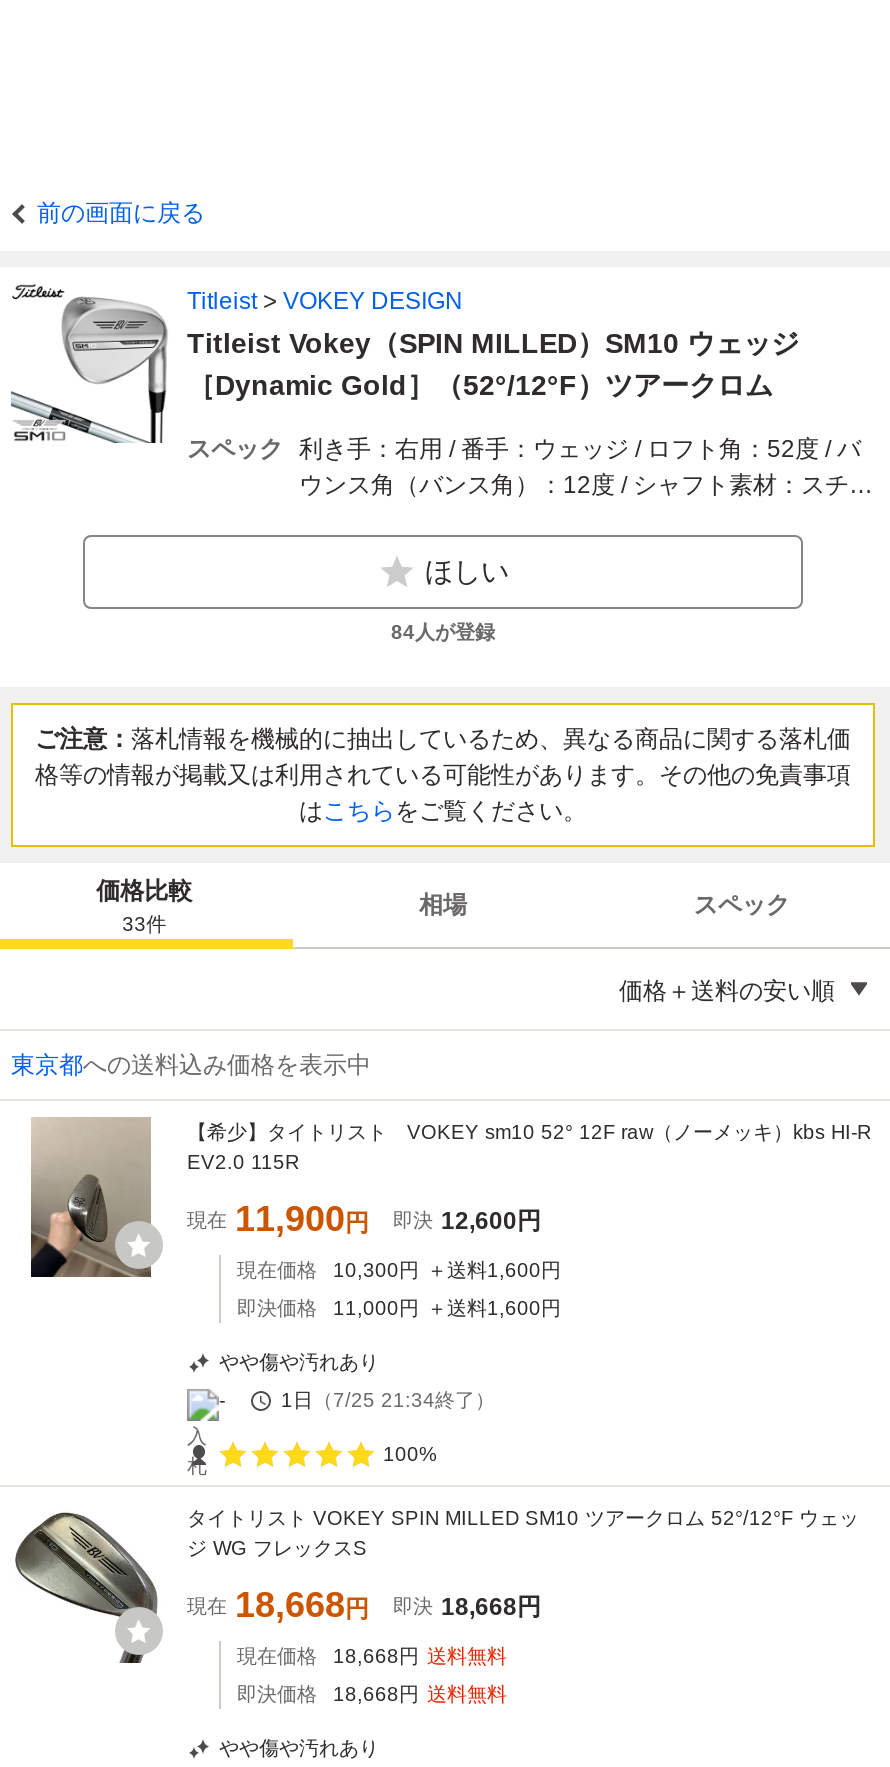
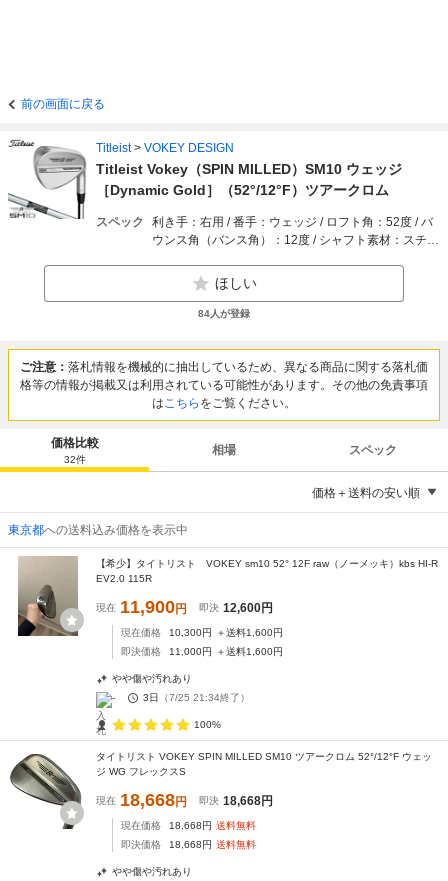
- 33件
+ 32件

- 1日（7/25 21:34終了）
+ 3日（7/25 21:34終了）
